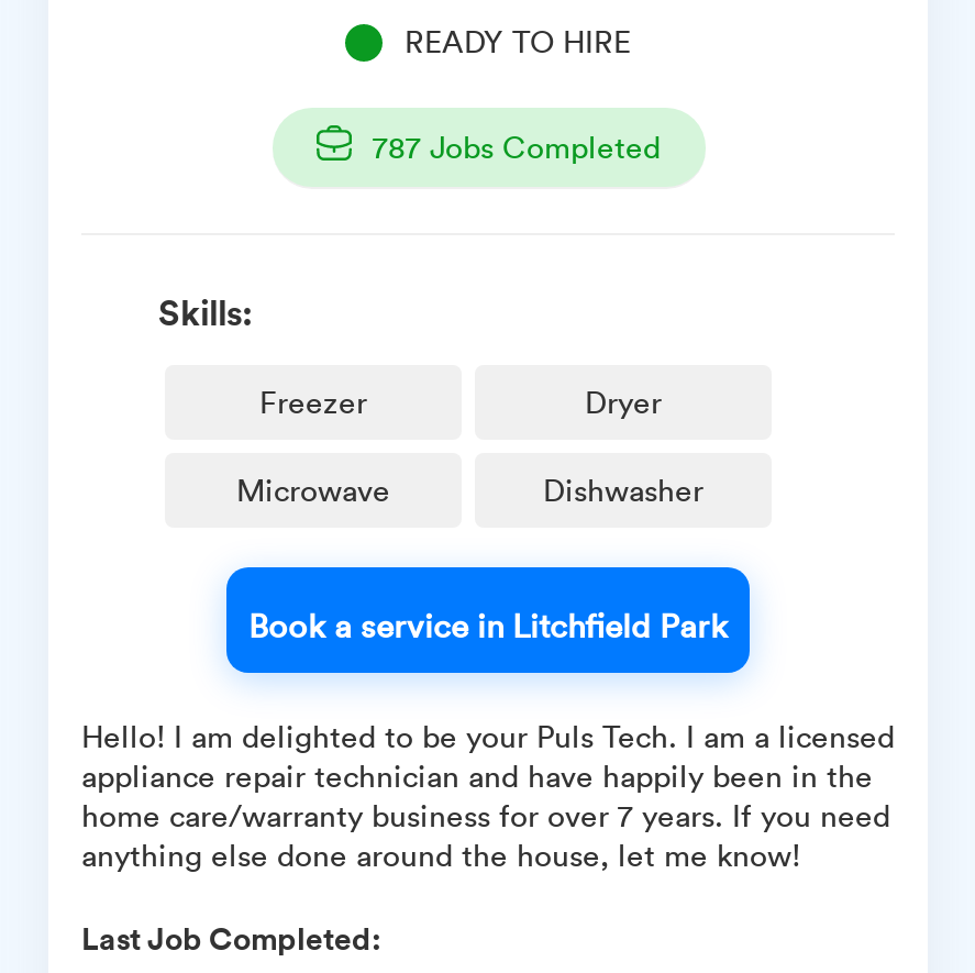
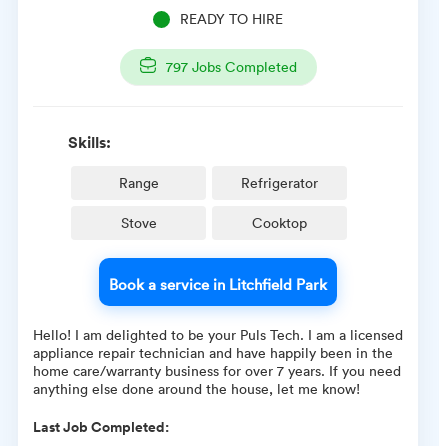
- 787 Jobs Completed
+ 797 Jobs Completed

- Freezer
- Dryer
+ Range
+ Refrigerator

- Microwave
- Dishwasher
+ Stove
+ Cooktop
